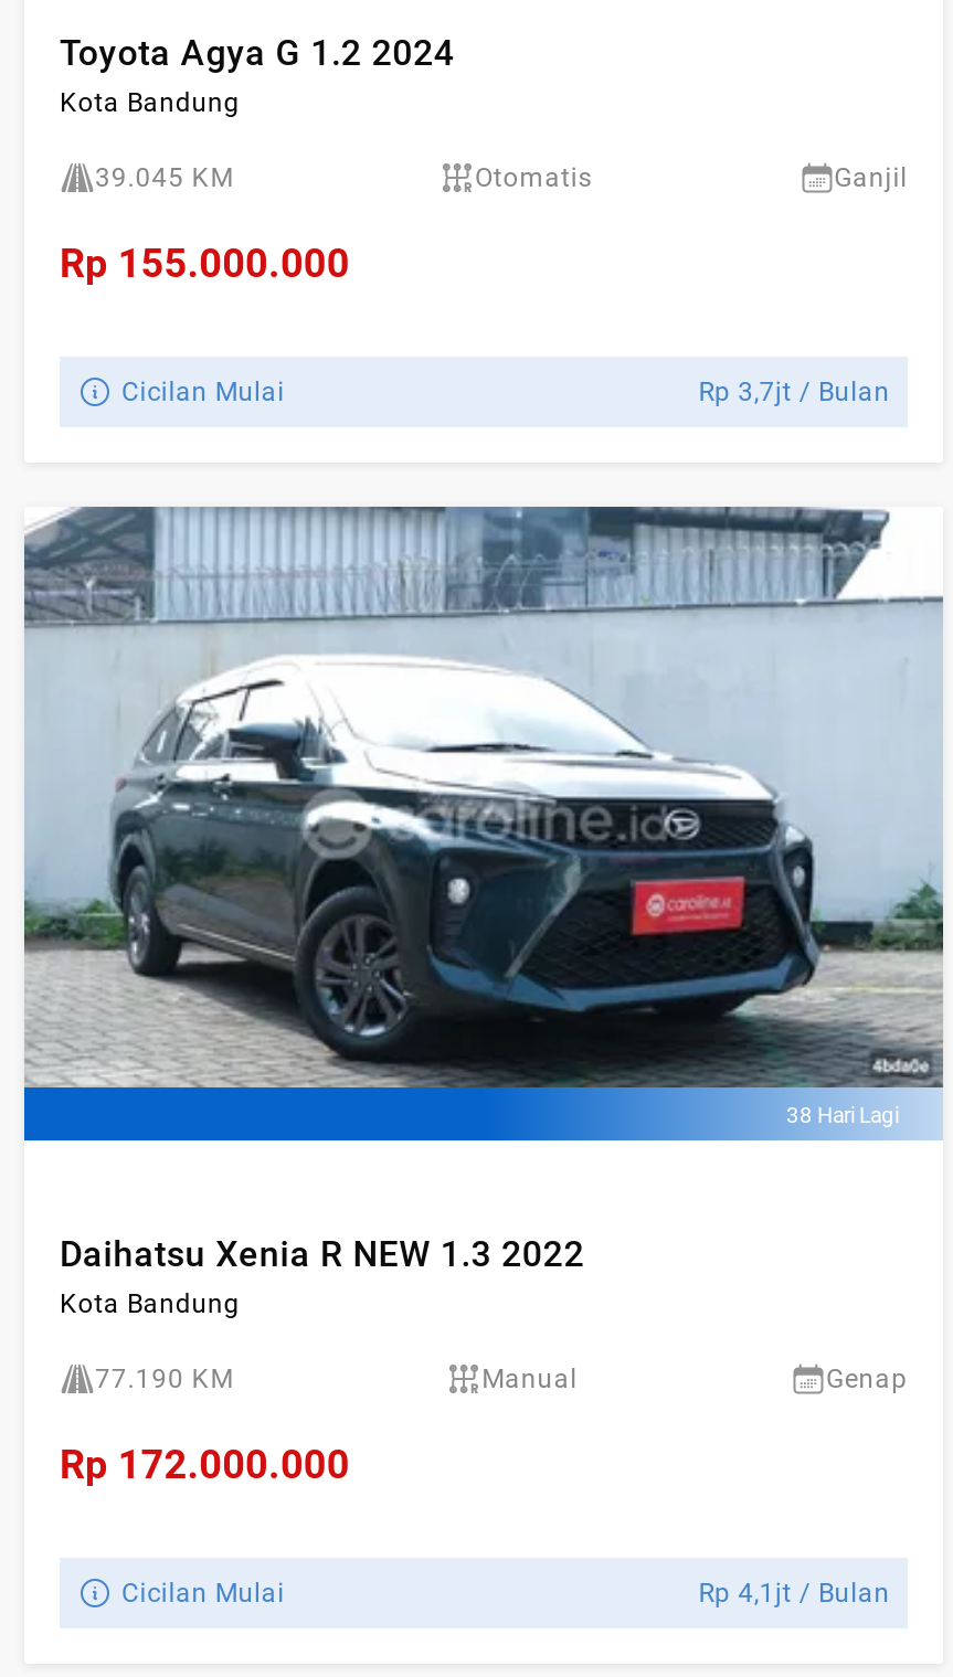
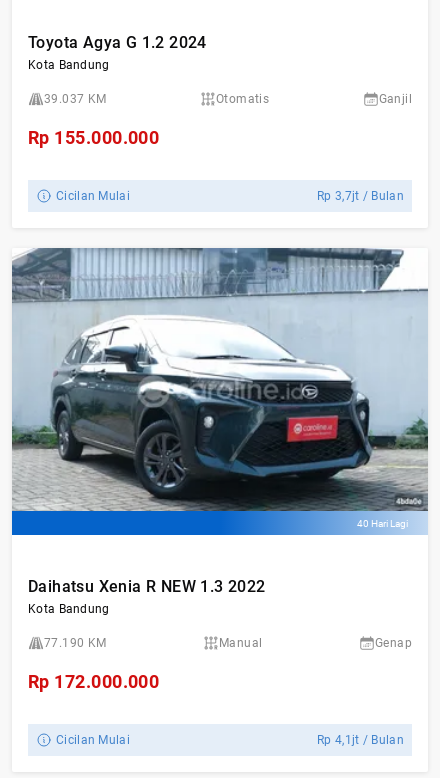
- 39.045 KM
+ 39.037 KM

- 38 Hari Lagi
+ 40 Hari Lagi
